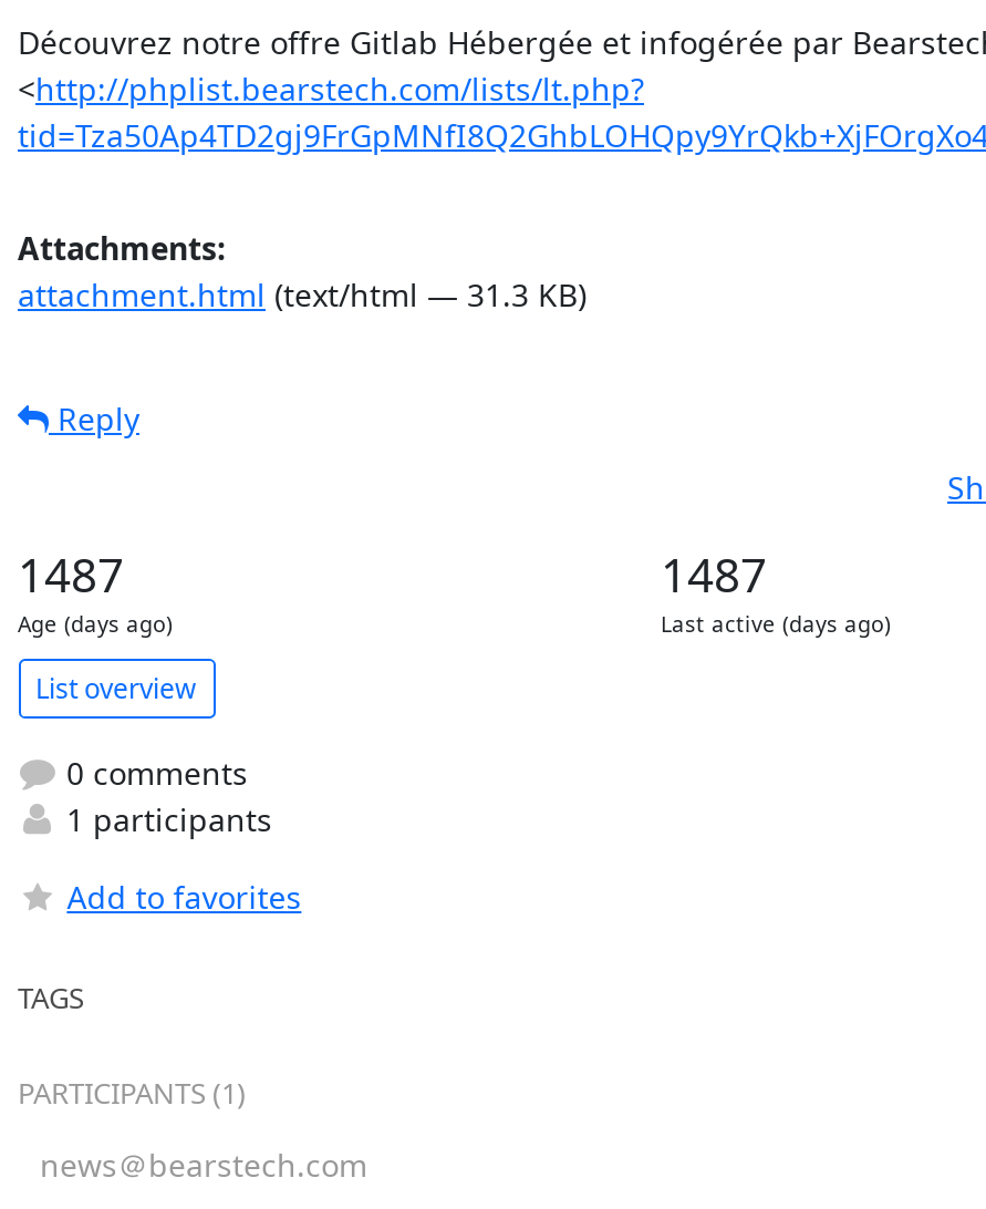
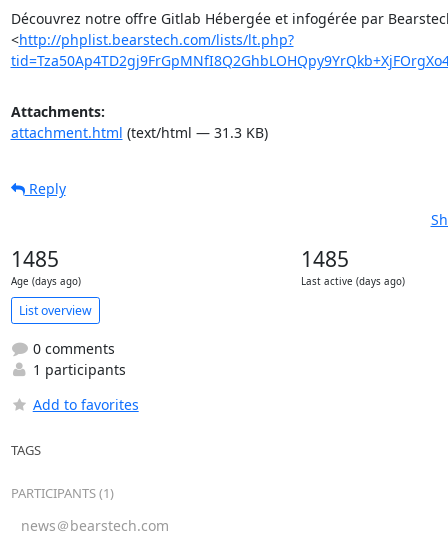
- 1487
+ 1485

- 1487
+ 1485
